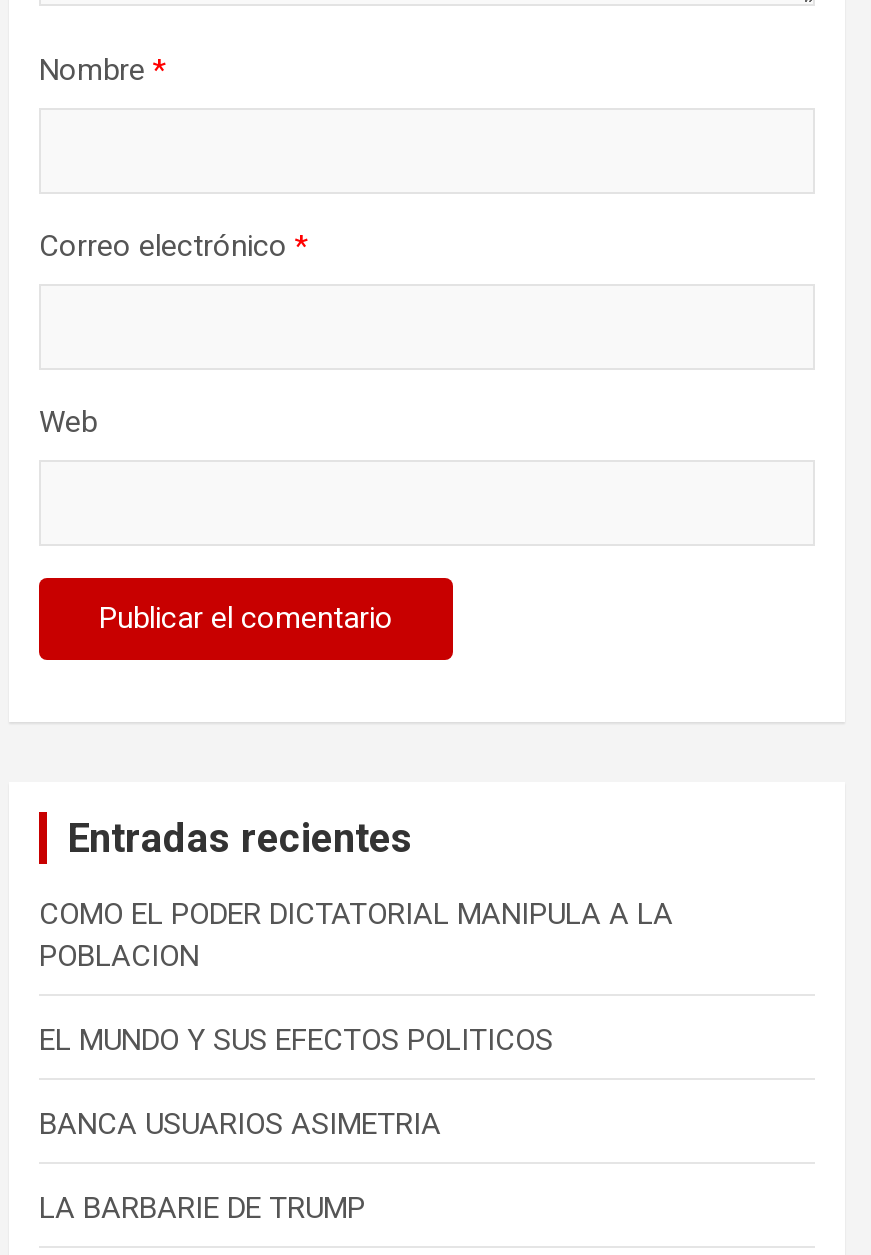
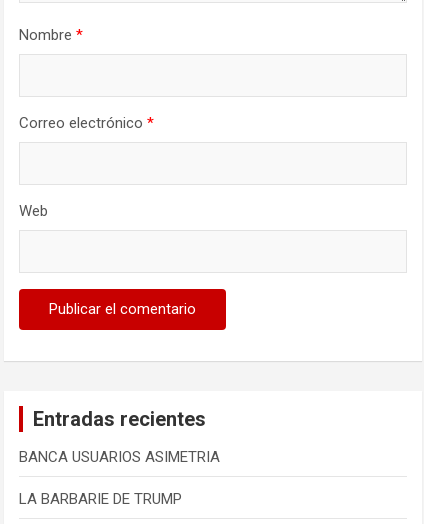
- COMO EL PODER DICTATORIAL MANIPULA A LA
- POBLACION
- EL MUNDO Y SUS EFECTOS POLITICOS
